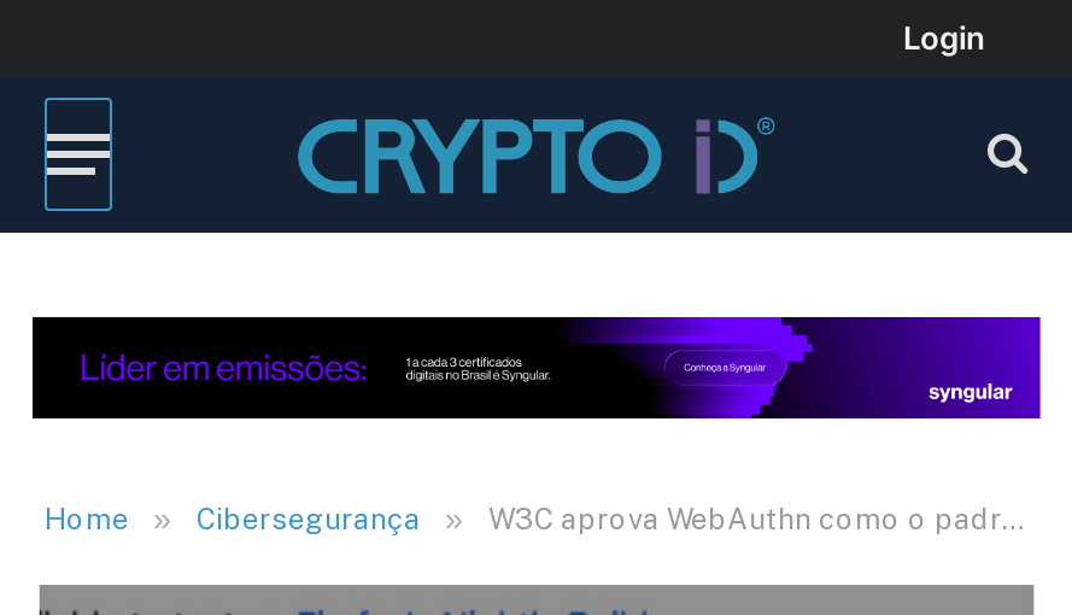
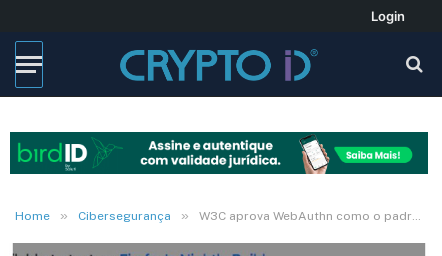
- [image]
+ [image]
